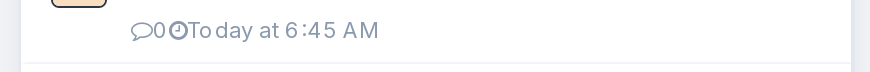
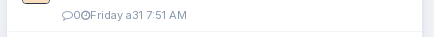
- 0 Today at 6:45 AM
+ 0 Friday a31 7:51 AM
